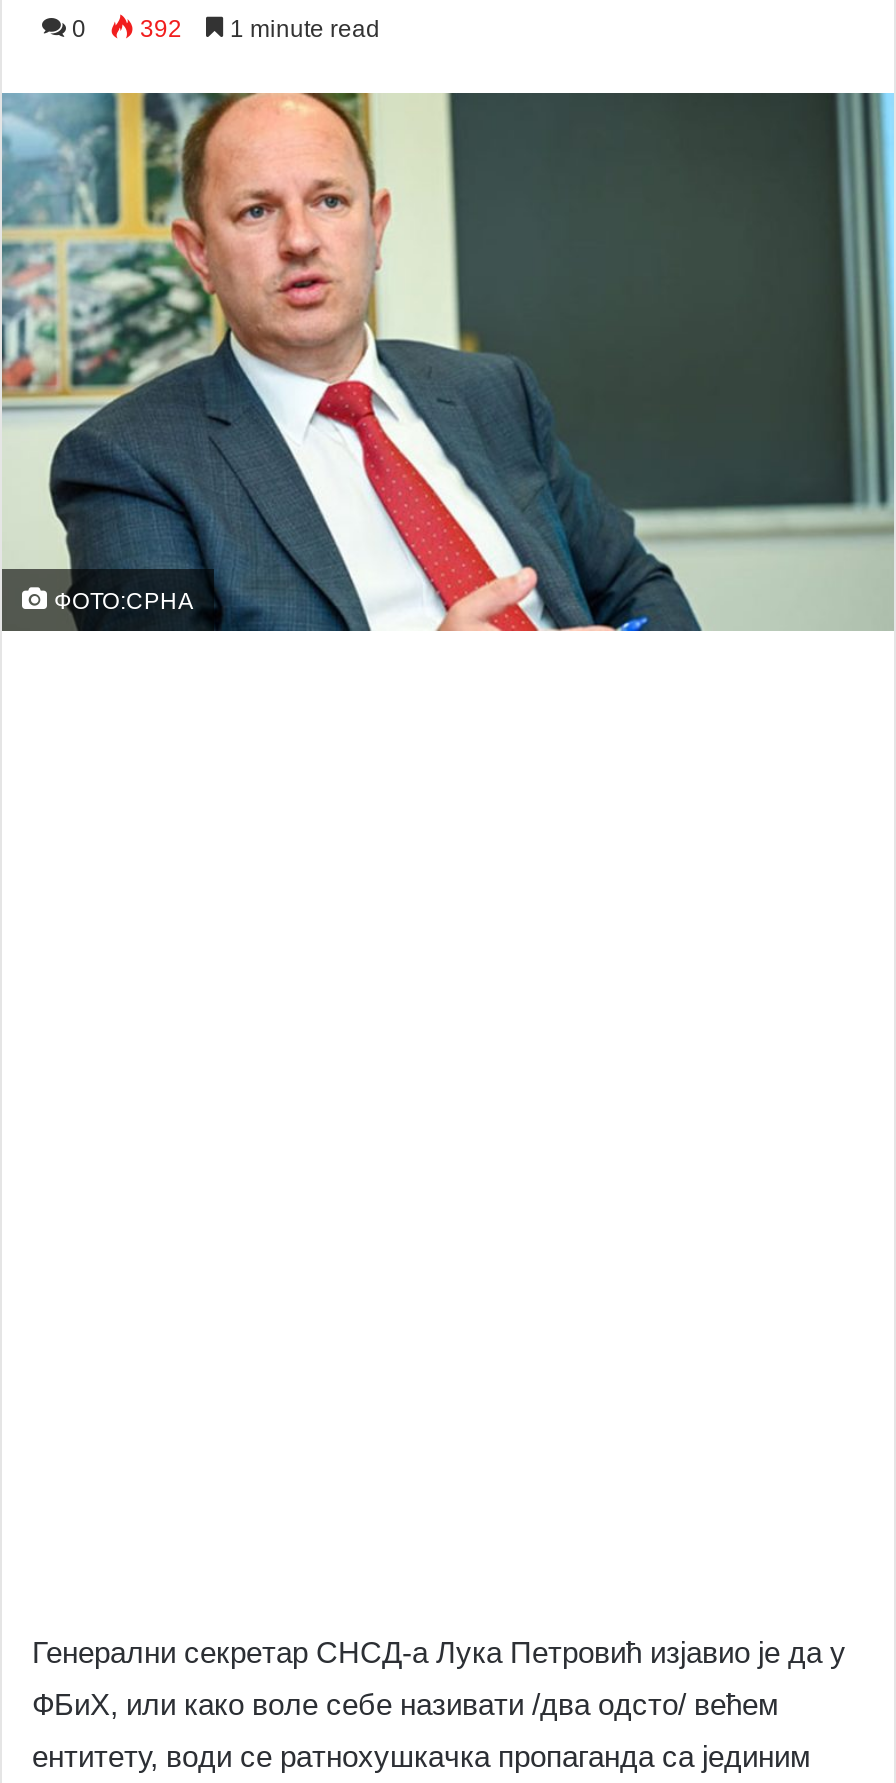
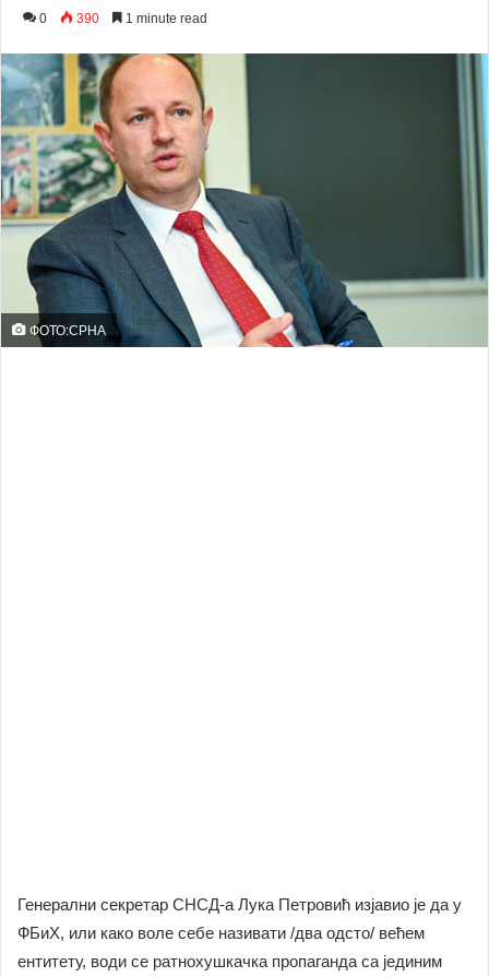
- 0 392 1 minute read
+ 0 390 1 minute read
